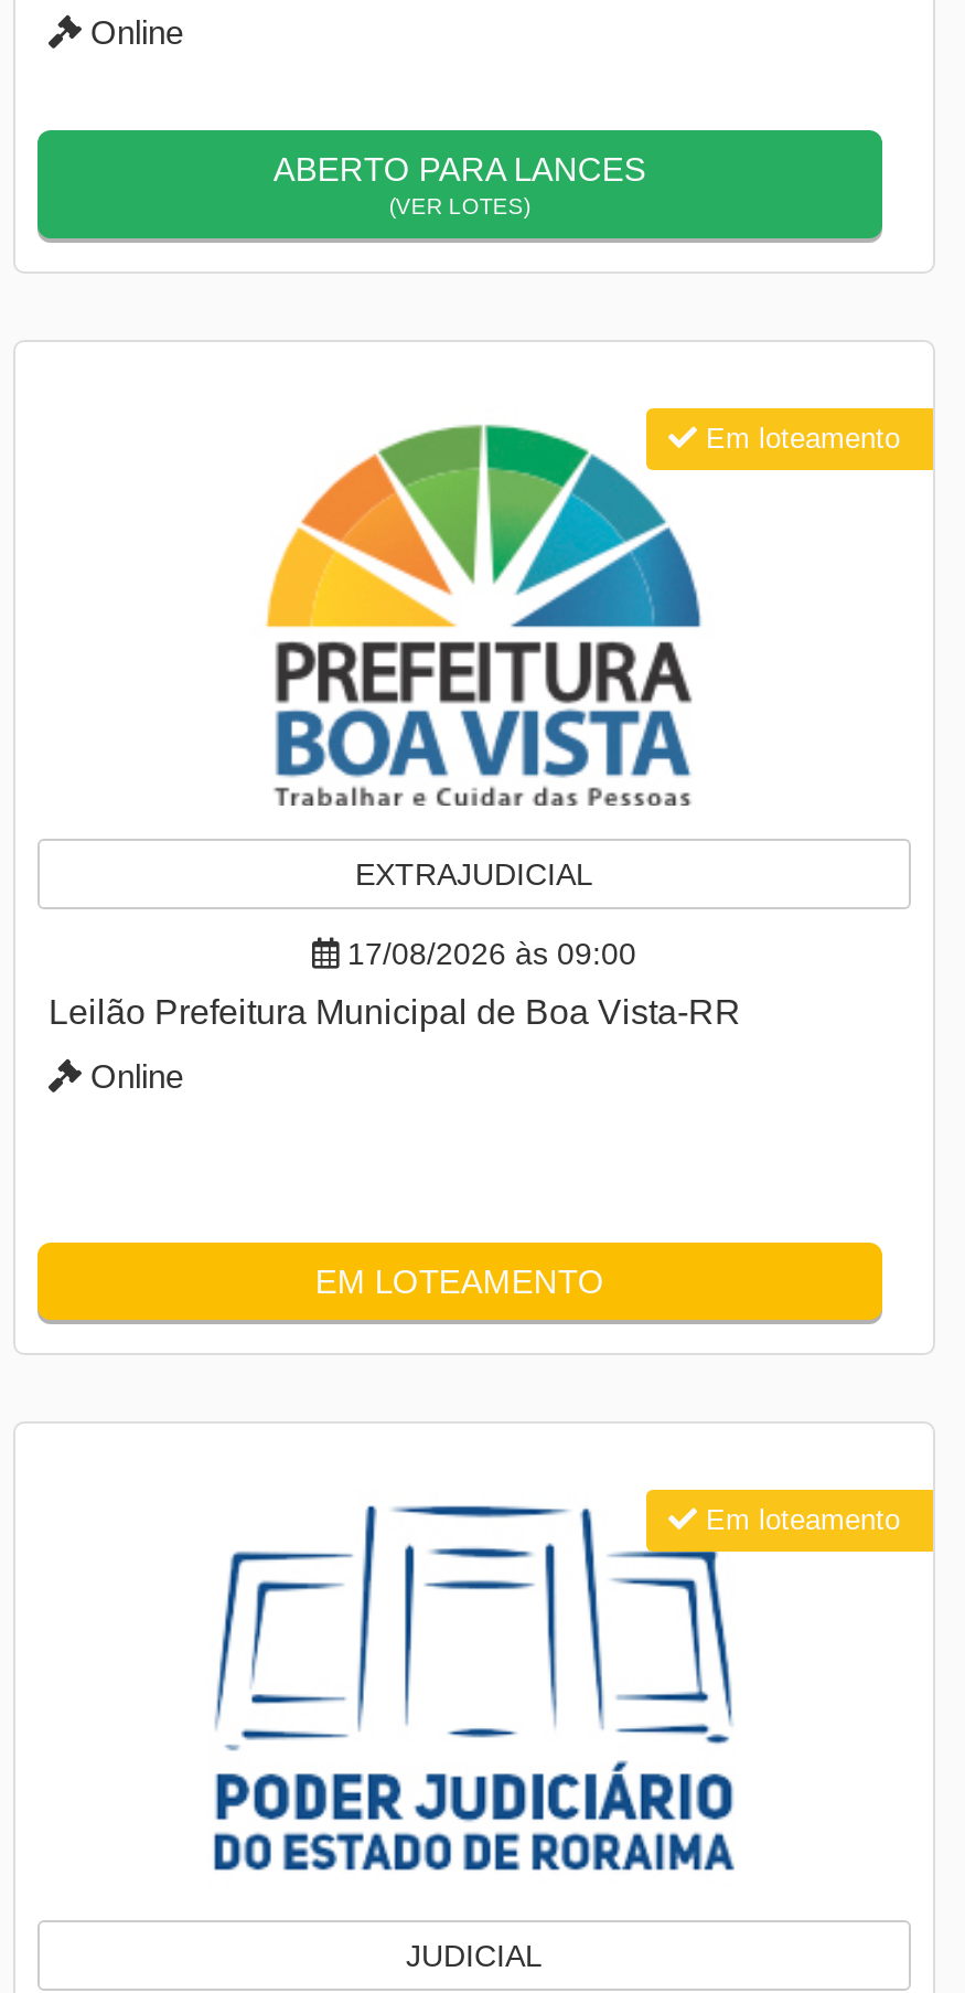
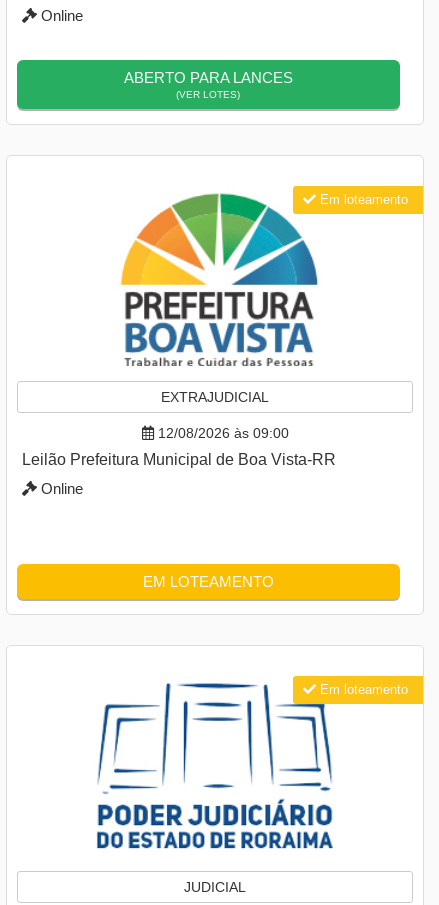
- 17/08/2026 às 09:00
+ 12/08/2026 às 09:00
